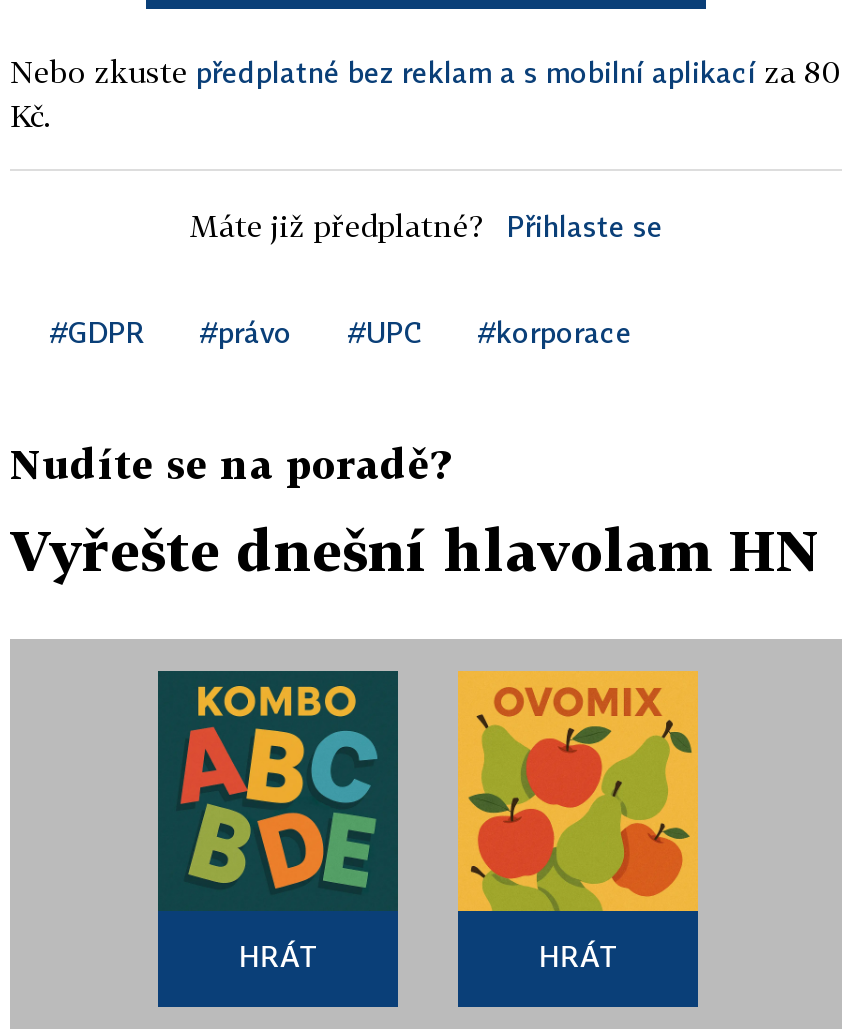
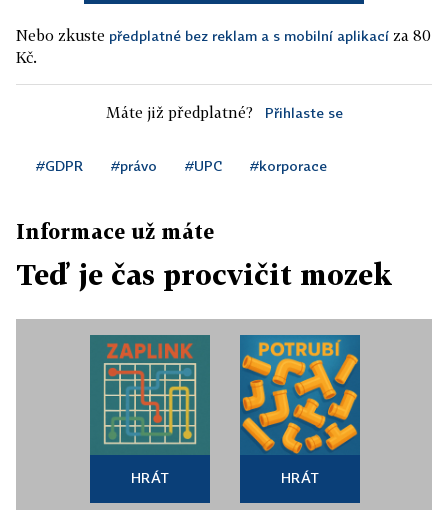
- Nudíte se na poradě?
+ Informace už máte

- Vyřešte dnešní hlavolam HN
+ Teď je čas procvičit mozek

- [image]
+ [image]

- [image]
+ [image]
